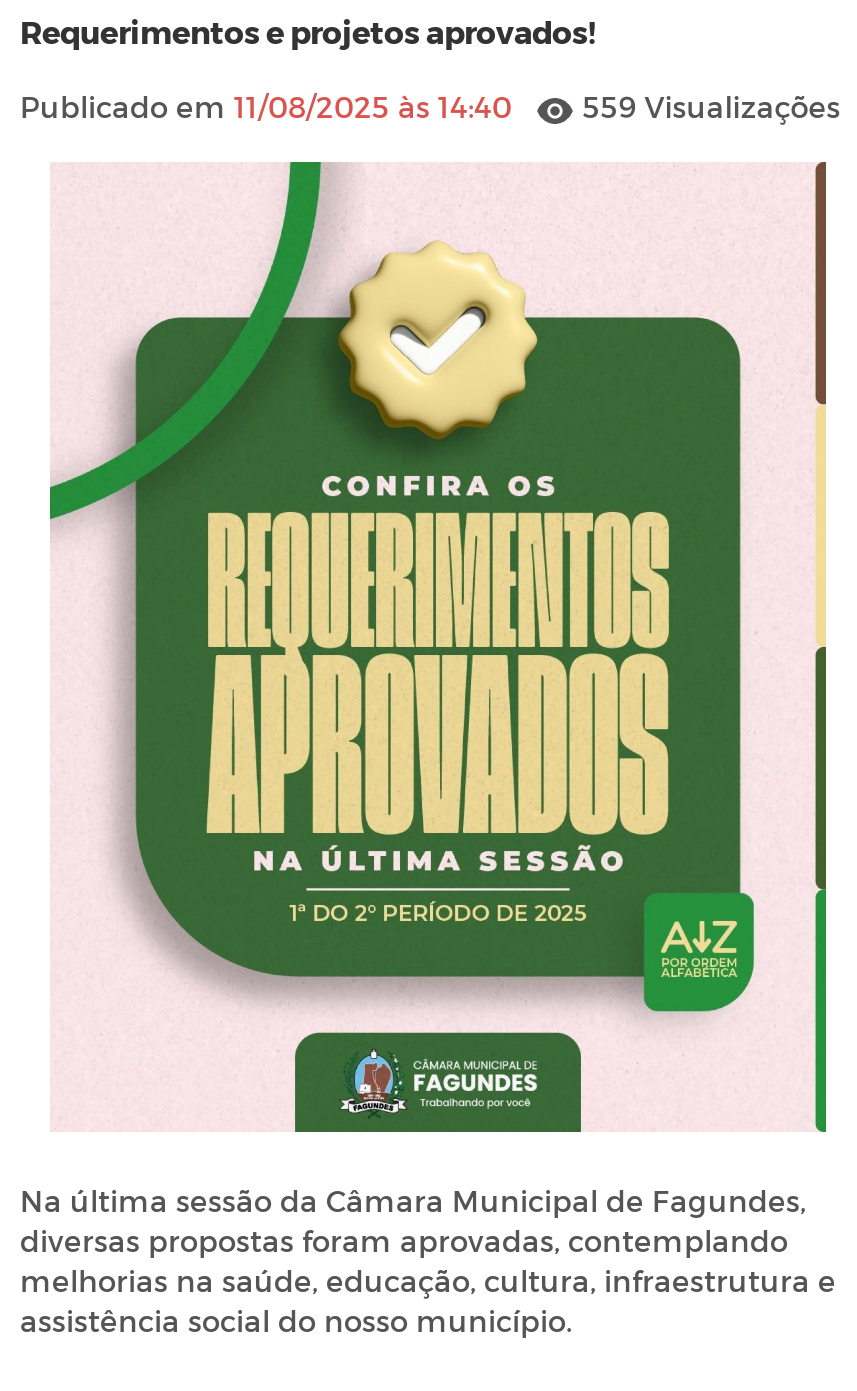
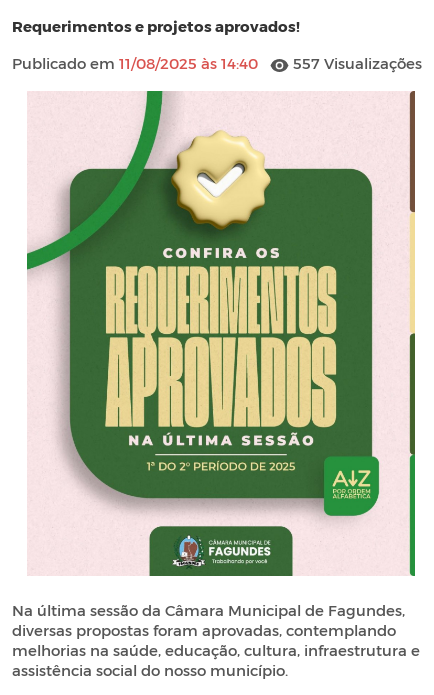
- 559 Visualizações
+ 557 Visualizações
